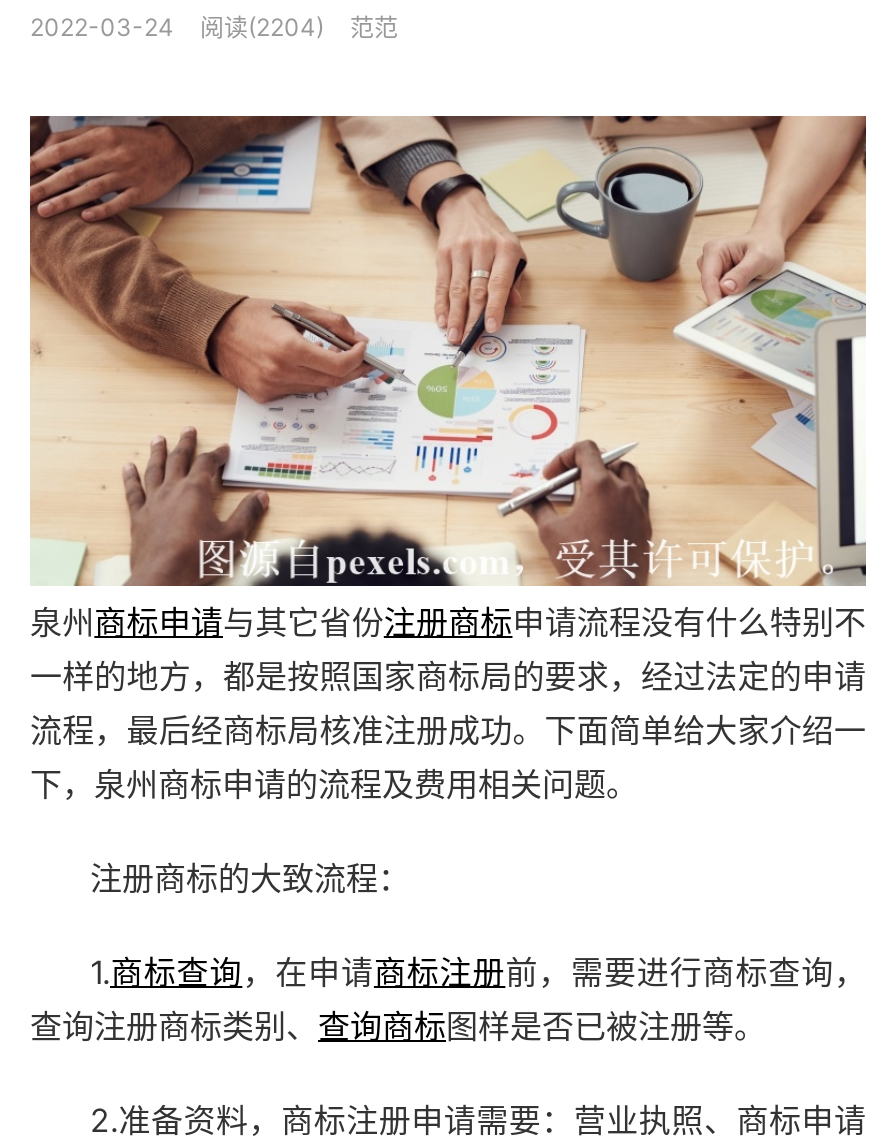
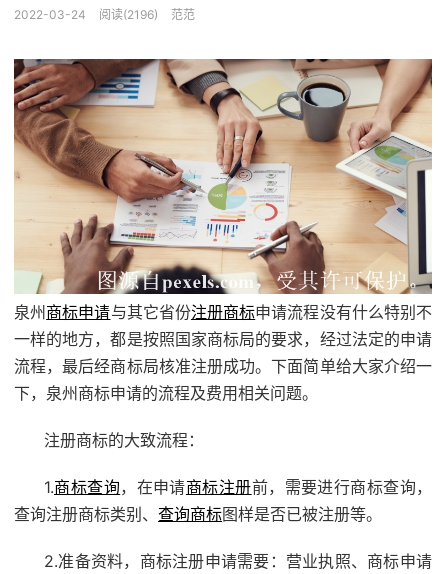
- 阅读(2204)
+ 阅读(2196)
